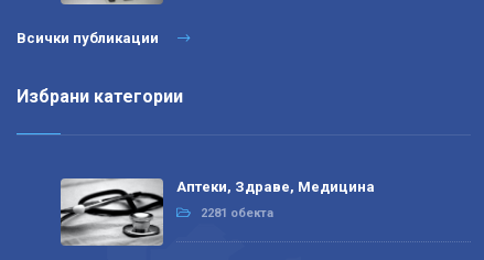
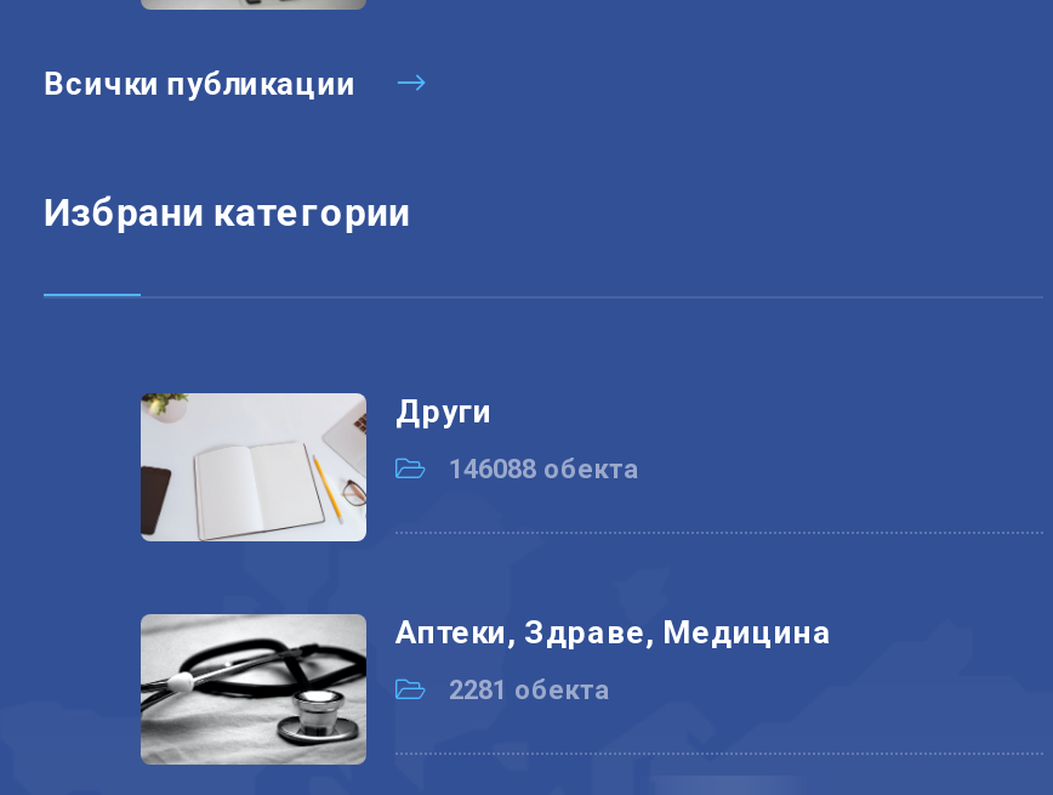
+ [image]
+ Други
+ 146088 обекта
